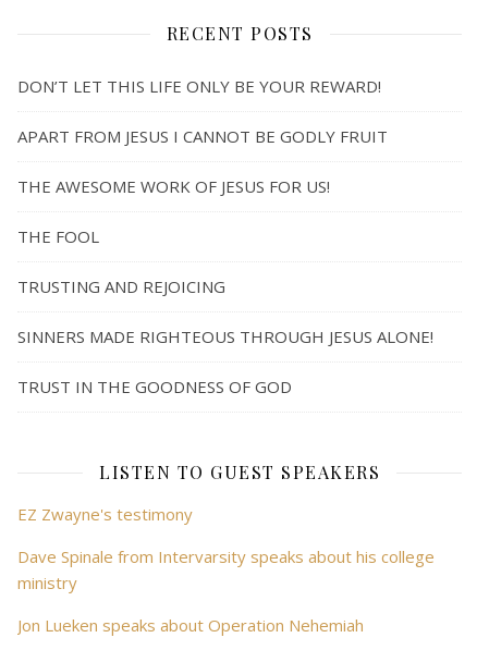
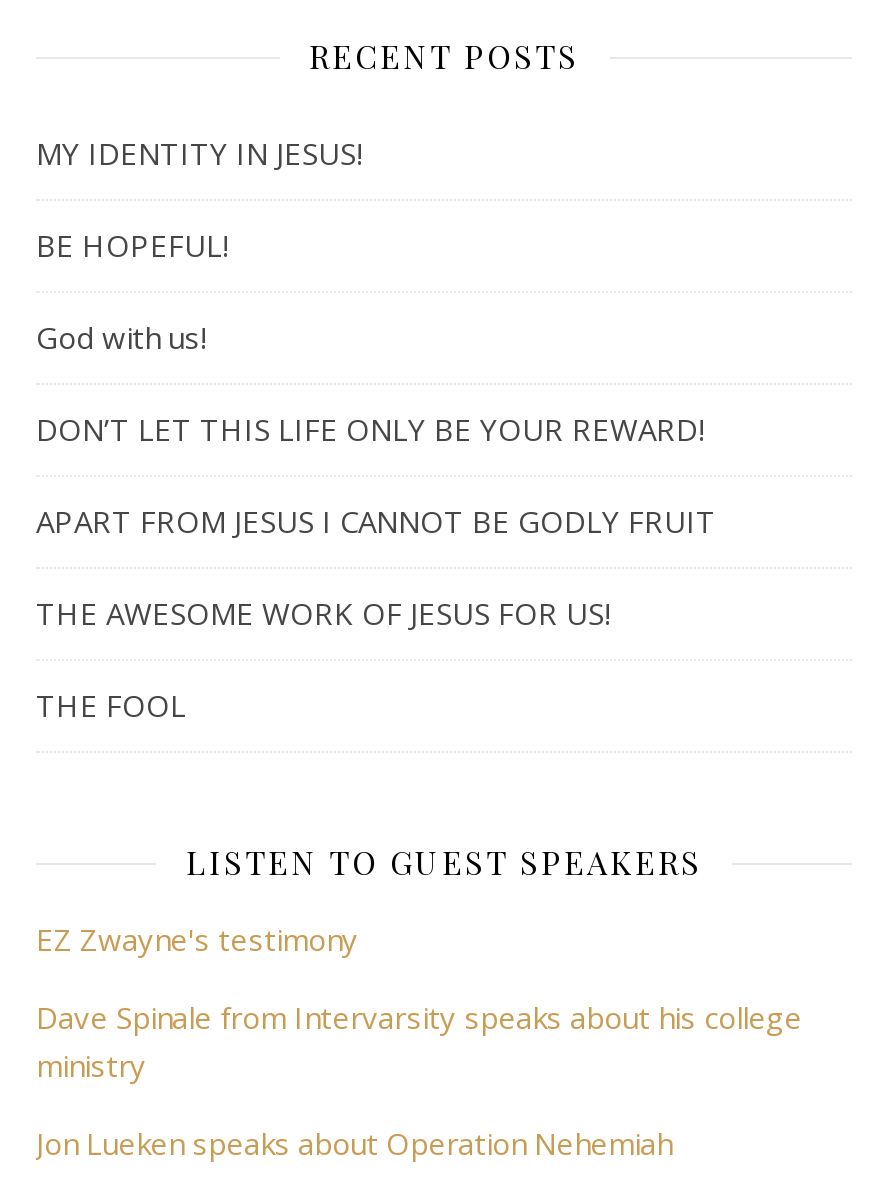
+ MY IDENTITY IN JESUS!
+ BE HOPEFUL!
+ God with us!

moved down: DON’T LET THIS LIFE ONLY BE YOUR REWARD! | APART FROM JESUS I CANNOT BE GODLY FRUIT | THE AWESOME WORK OF JESUS FOR US! | THE FOOL

- TRUSTING AND REJOICING
- SINNERS MADE RIGHTEOUS THROUGH JESUS ALONE!
- TRUST IN THE GOODNESS OF GOD
